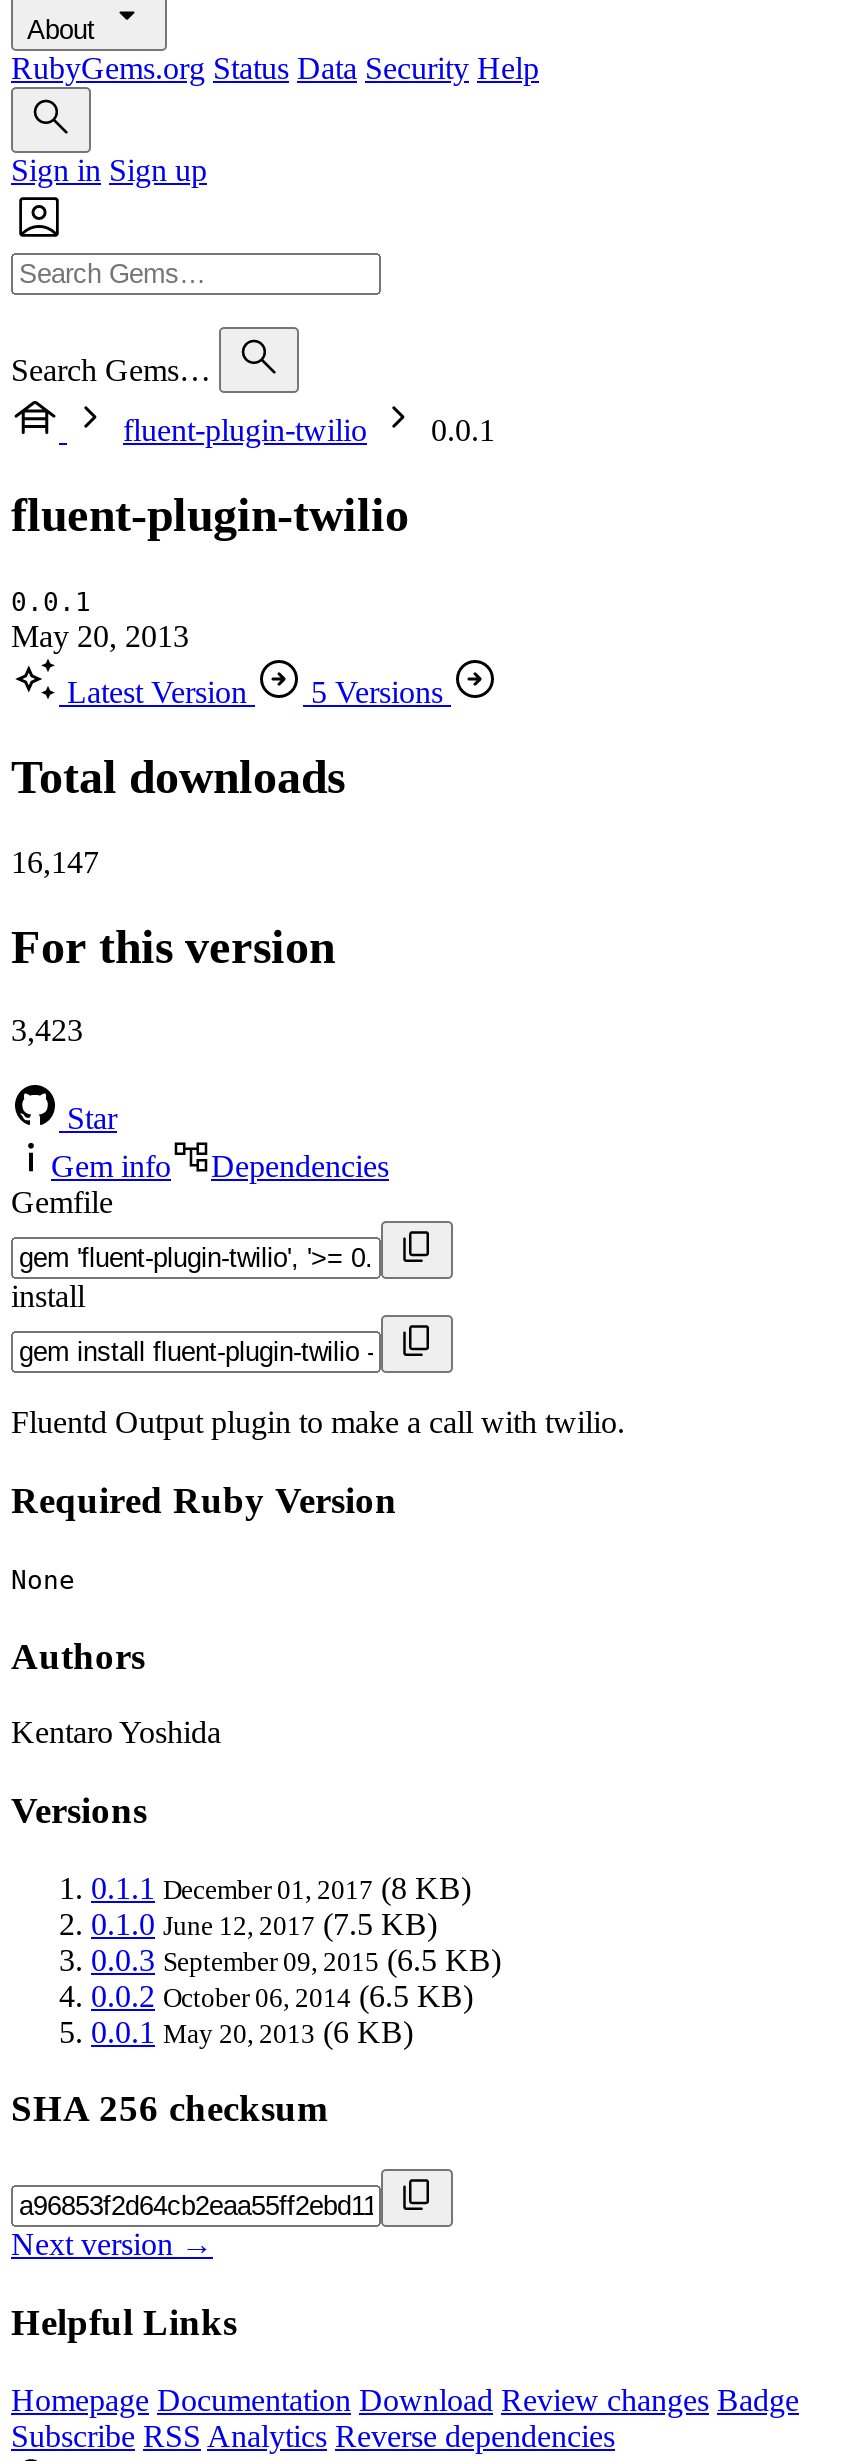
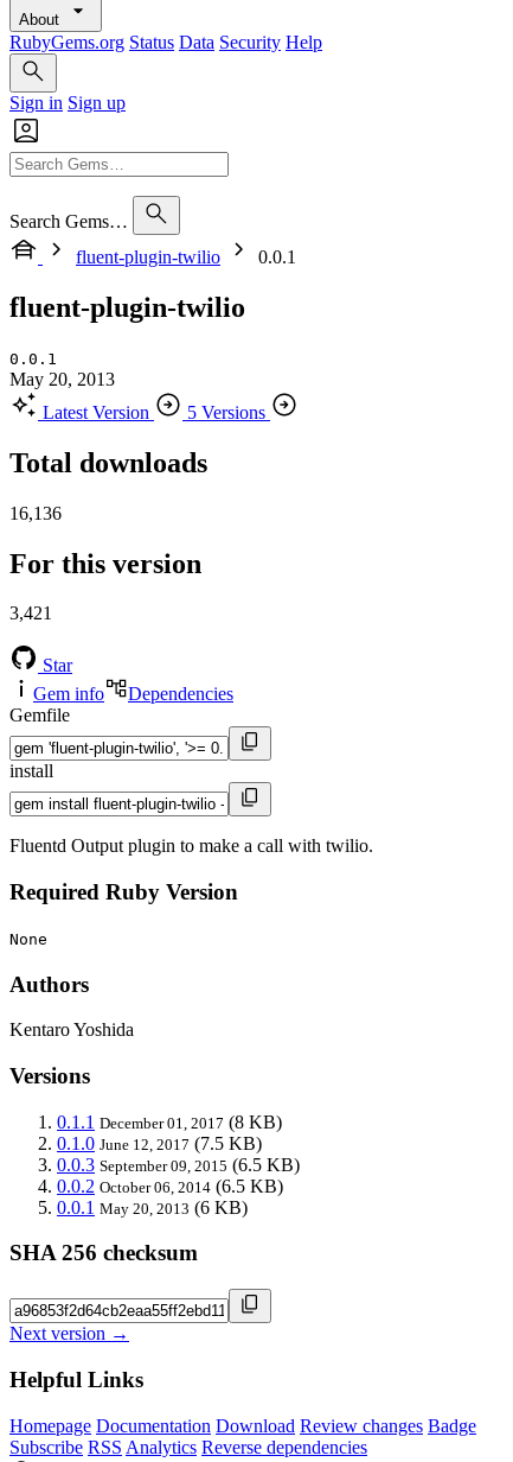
- 16,147
+ 16,136

- 3,423
+ 3,421
